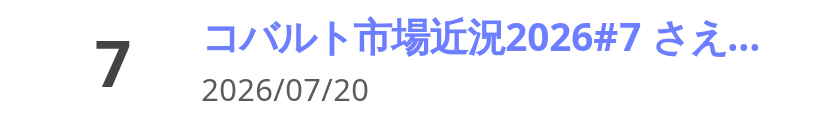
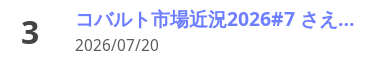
- 7 2026/07/20
+ 3 2026/07/20
